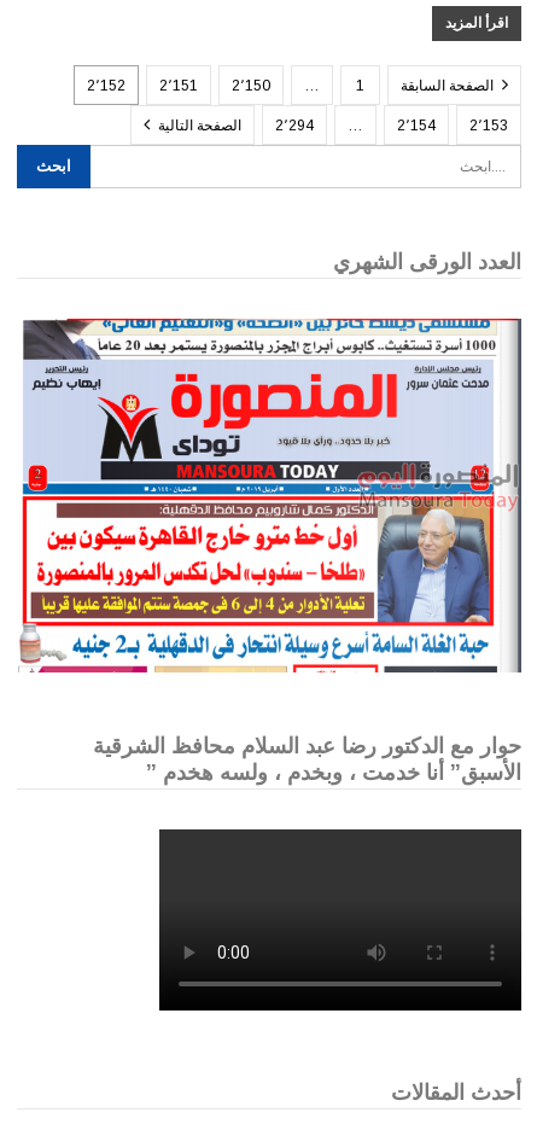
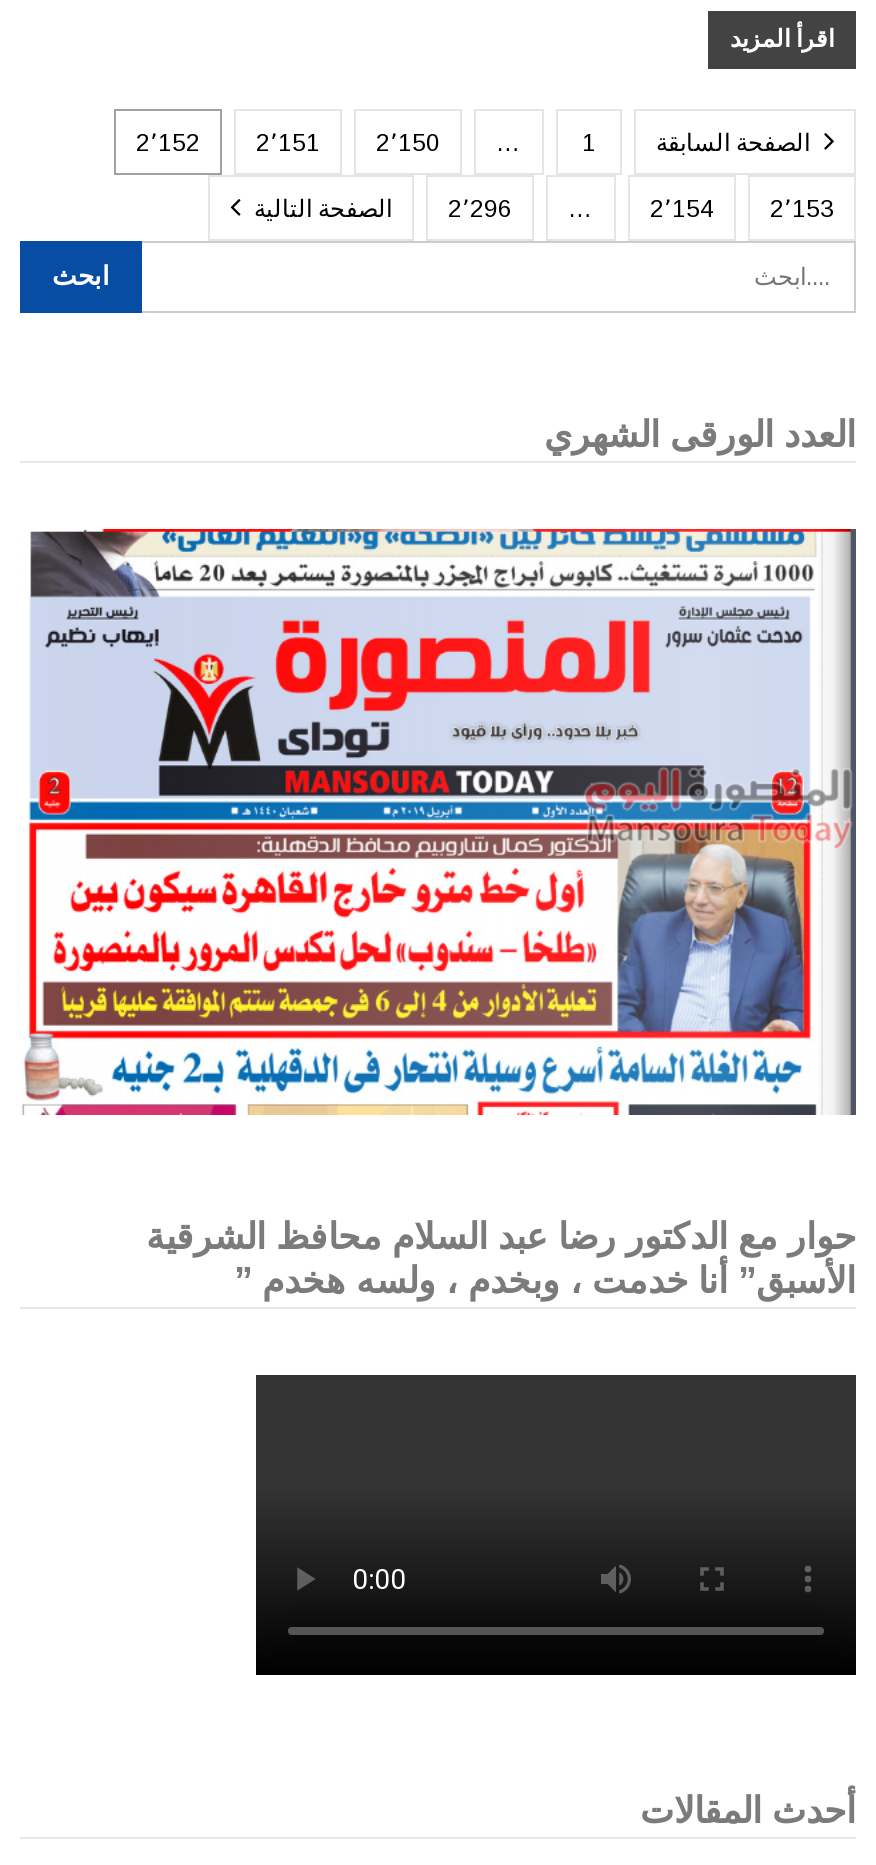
- 2٬294
+ 2٬296
